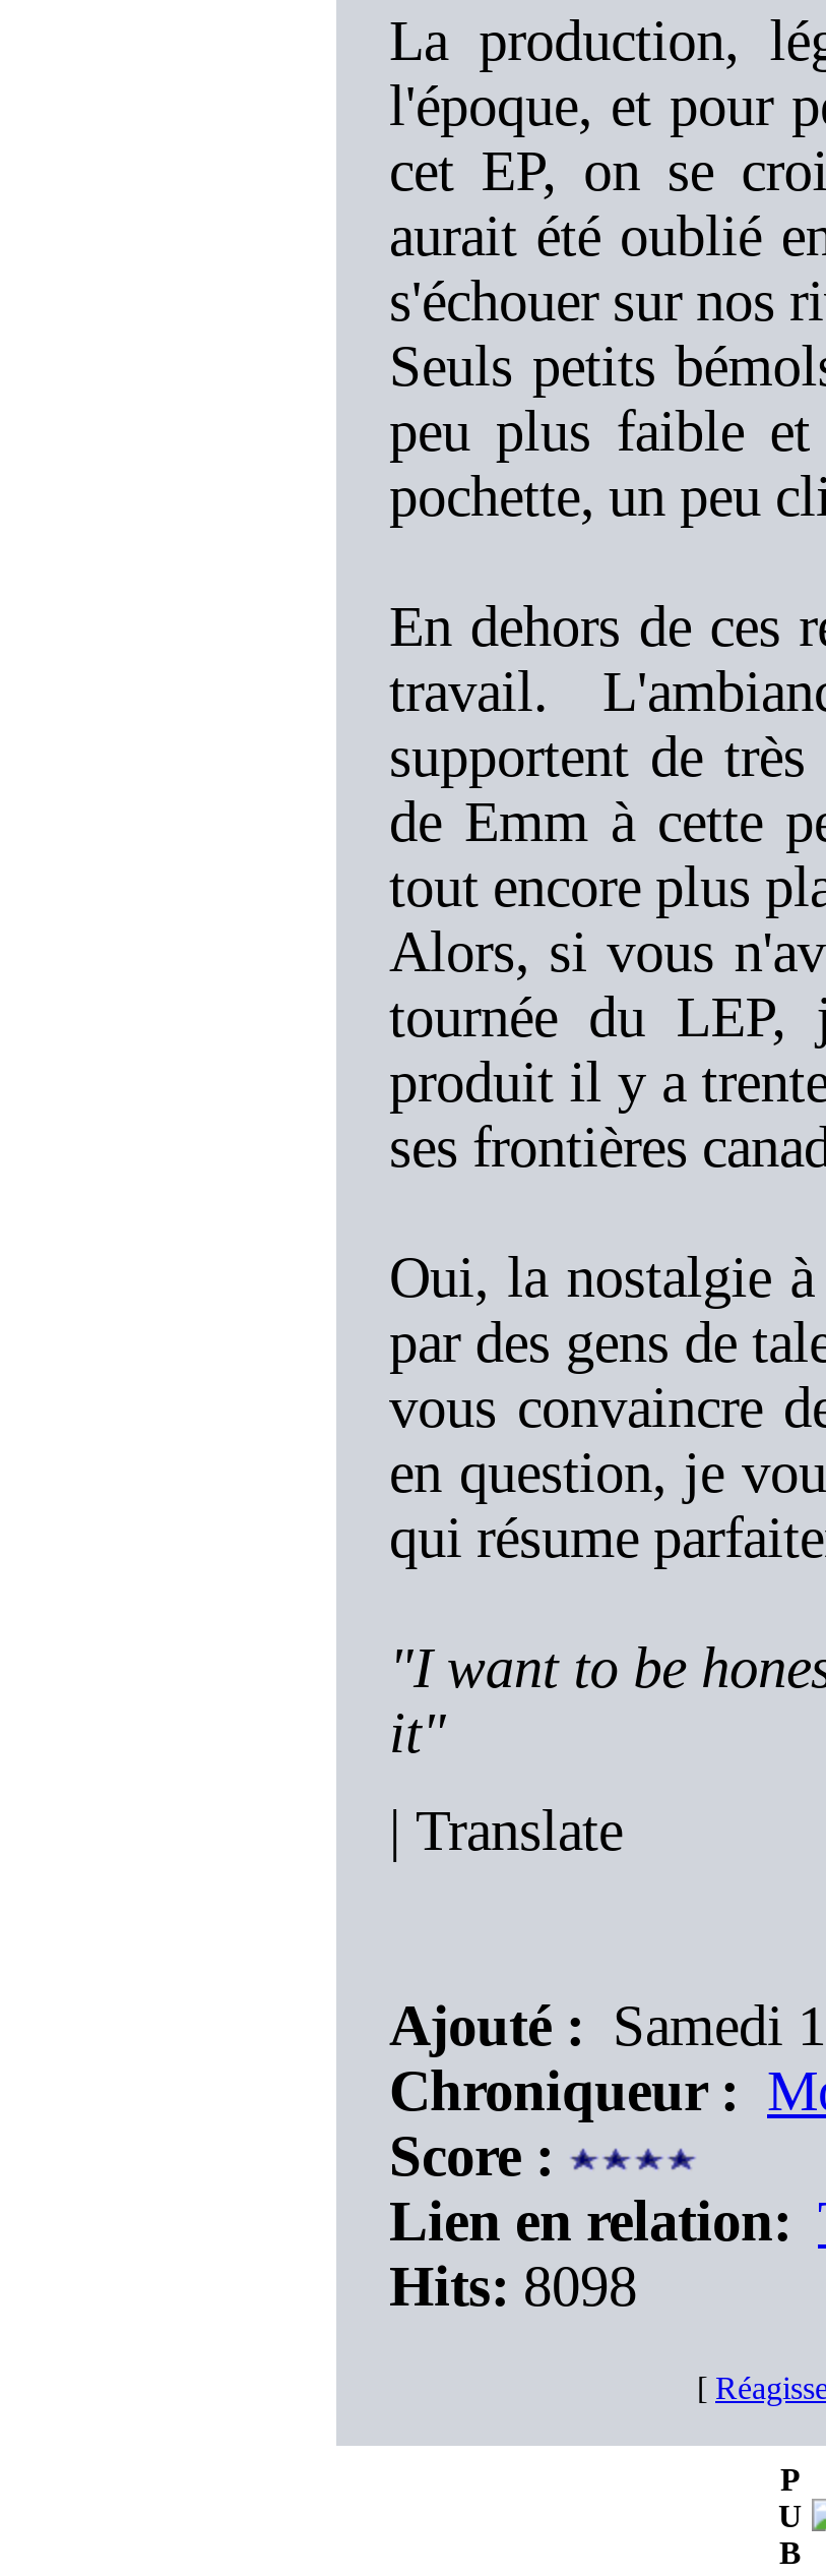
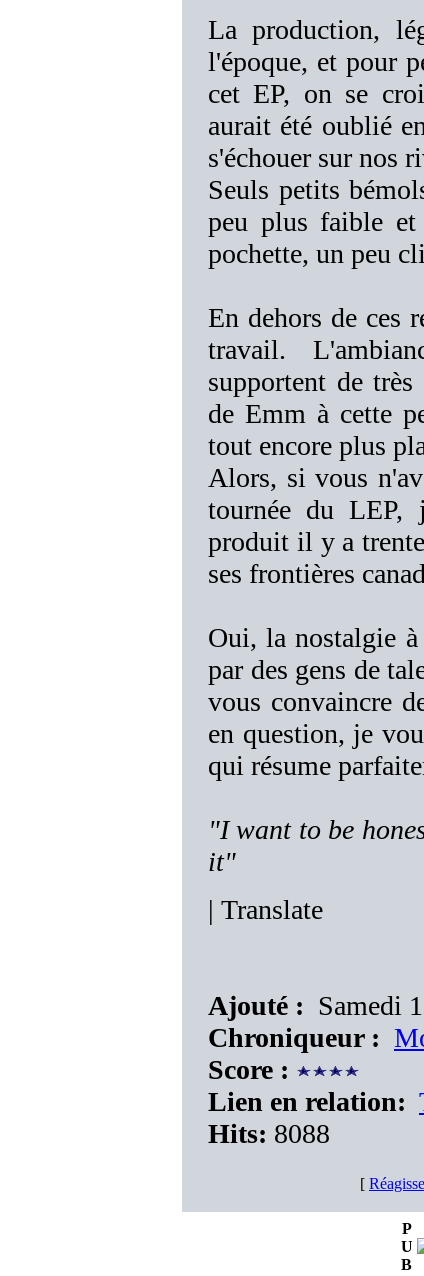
- Hits: 8098
+ Hits: 8088
